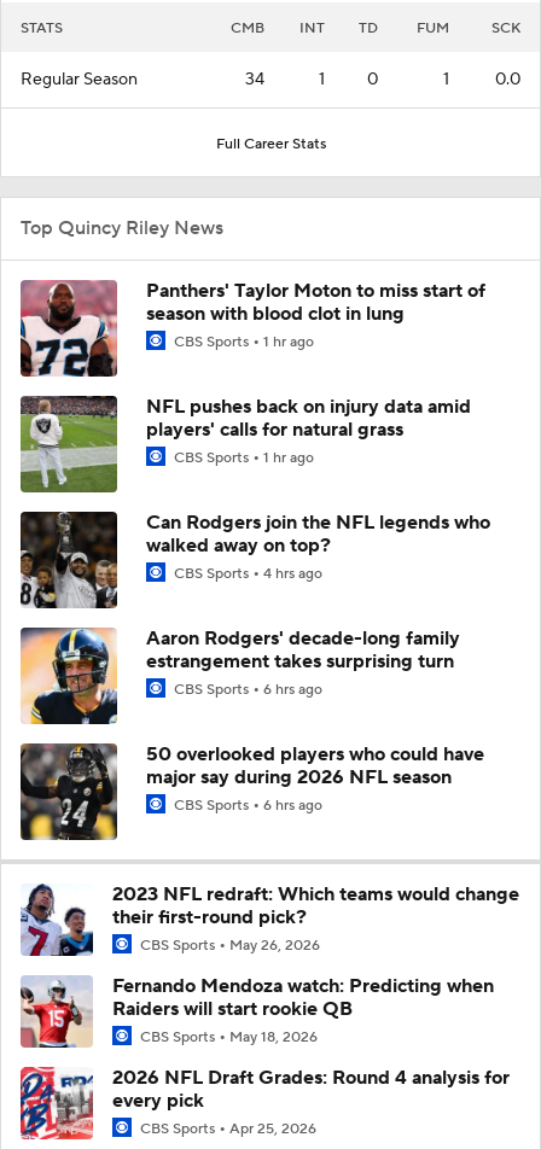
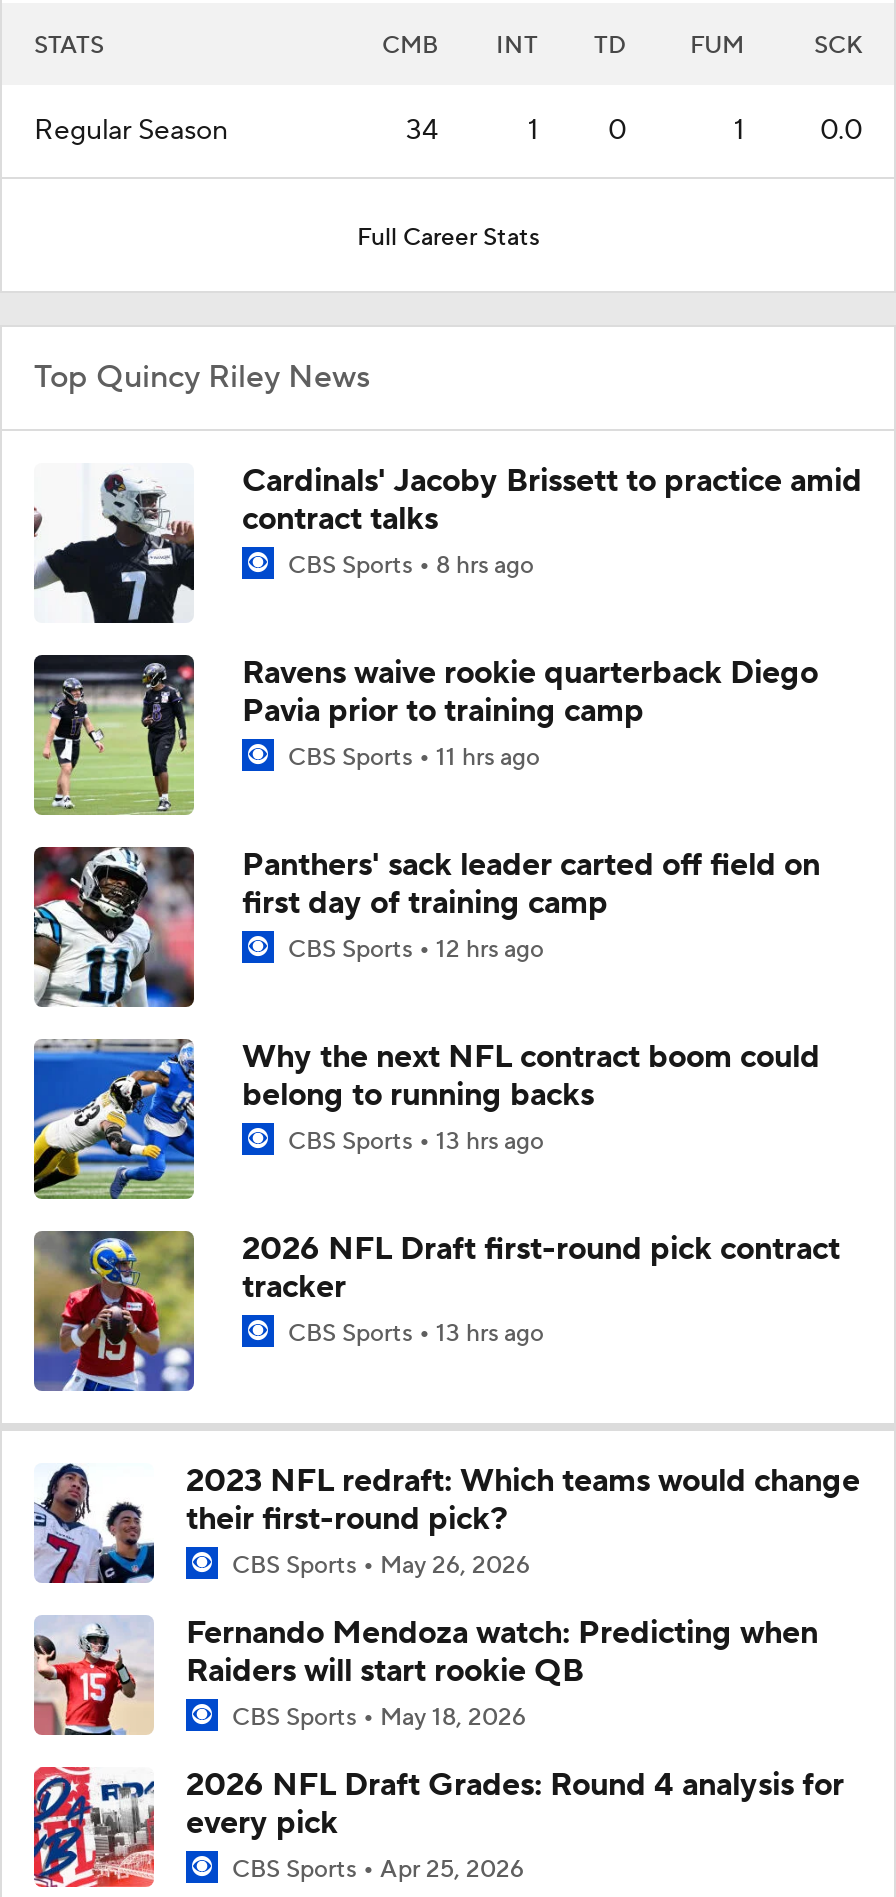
- [image]
- Panthers' Taylor Moton to miss start of
- season with blood clot in lung
- CBS Sports 1 hr ago
+ [image]
+ Cardinals' Jacoby Brissett to practice amid
+ contract talks
+ CBS Sports 8 hrs ago

- [image]
- NFL pushes back on injury data amid
- players' calls for natural grass
- CBS Sports 1 hr ago
+ [image]
+ Ravens waive rookie quarterback Diego
+ Pavia prior to training camp
+ CBS Sports 11 hrs ago

- [image]
- Can Rodgers join the NFL legends who
- walked away on top?
- CBS Sports 4 hrs ago
+ [image]
+ Panthers' sack leader carted off field on
+ first day of training camp
+ CBS Sports 12 hrs ago

- [image]
- Aaron Rodgers' decade-long family
- estrangement takes surprising turn
- CBS Sports 6 hrs ago
+ [image]
+ Why the next NFL contract boom could
+ belong to running backs
+ CBS Sports 13 hrs ago

- [image]
- 50 overlooked players who could have
- major say during 2026 NFL season
- CBS Sports 6 hrs ago
+ [image]
+ 2026 NFL Draft first-round pick contract
+ tracker
+ CBS Sports 13 hrs ago
